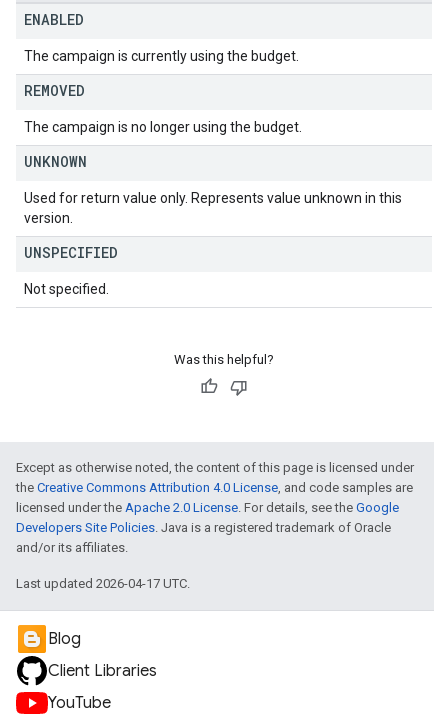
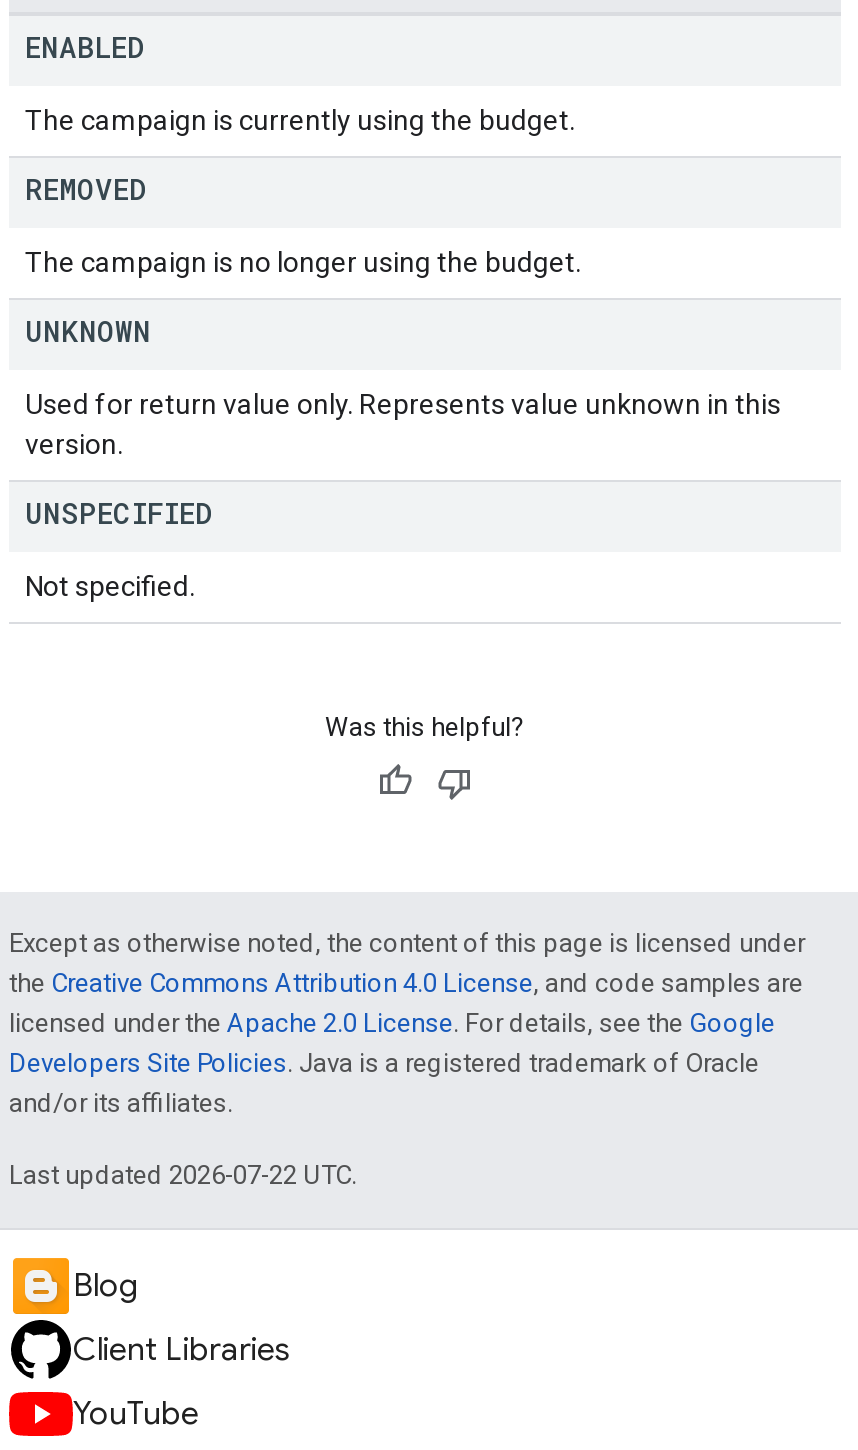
- Last updated 2026-04-17 UTC.
+ Last updated 2026-07-22 UTC.
